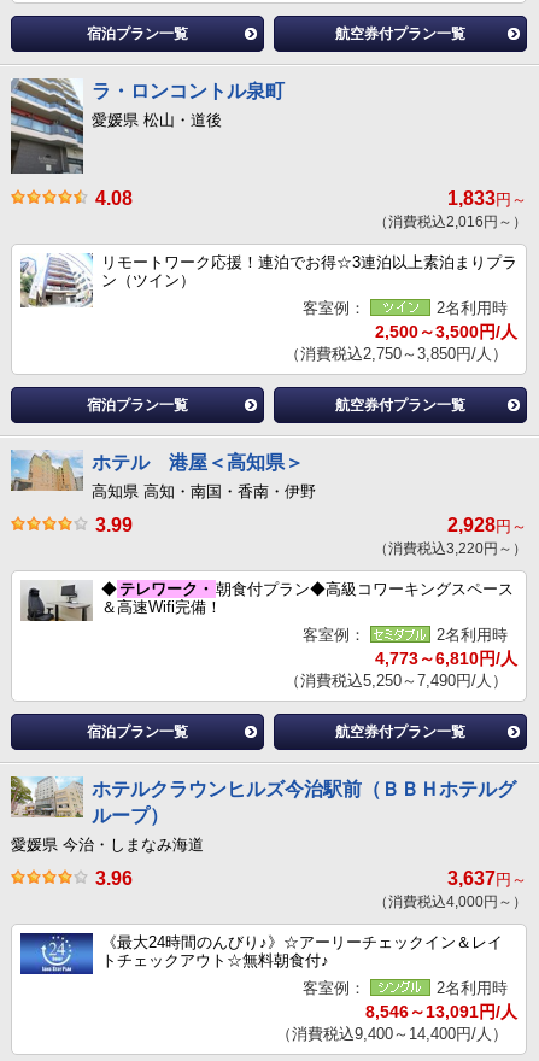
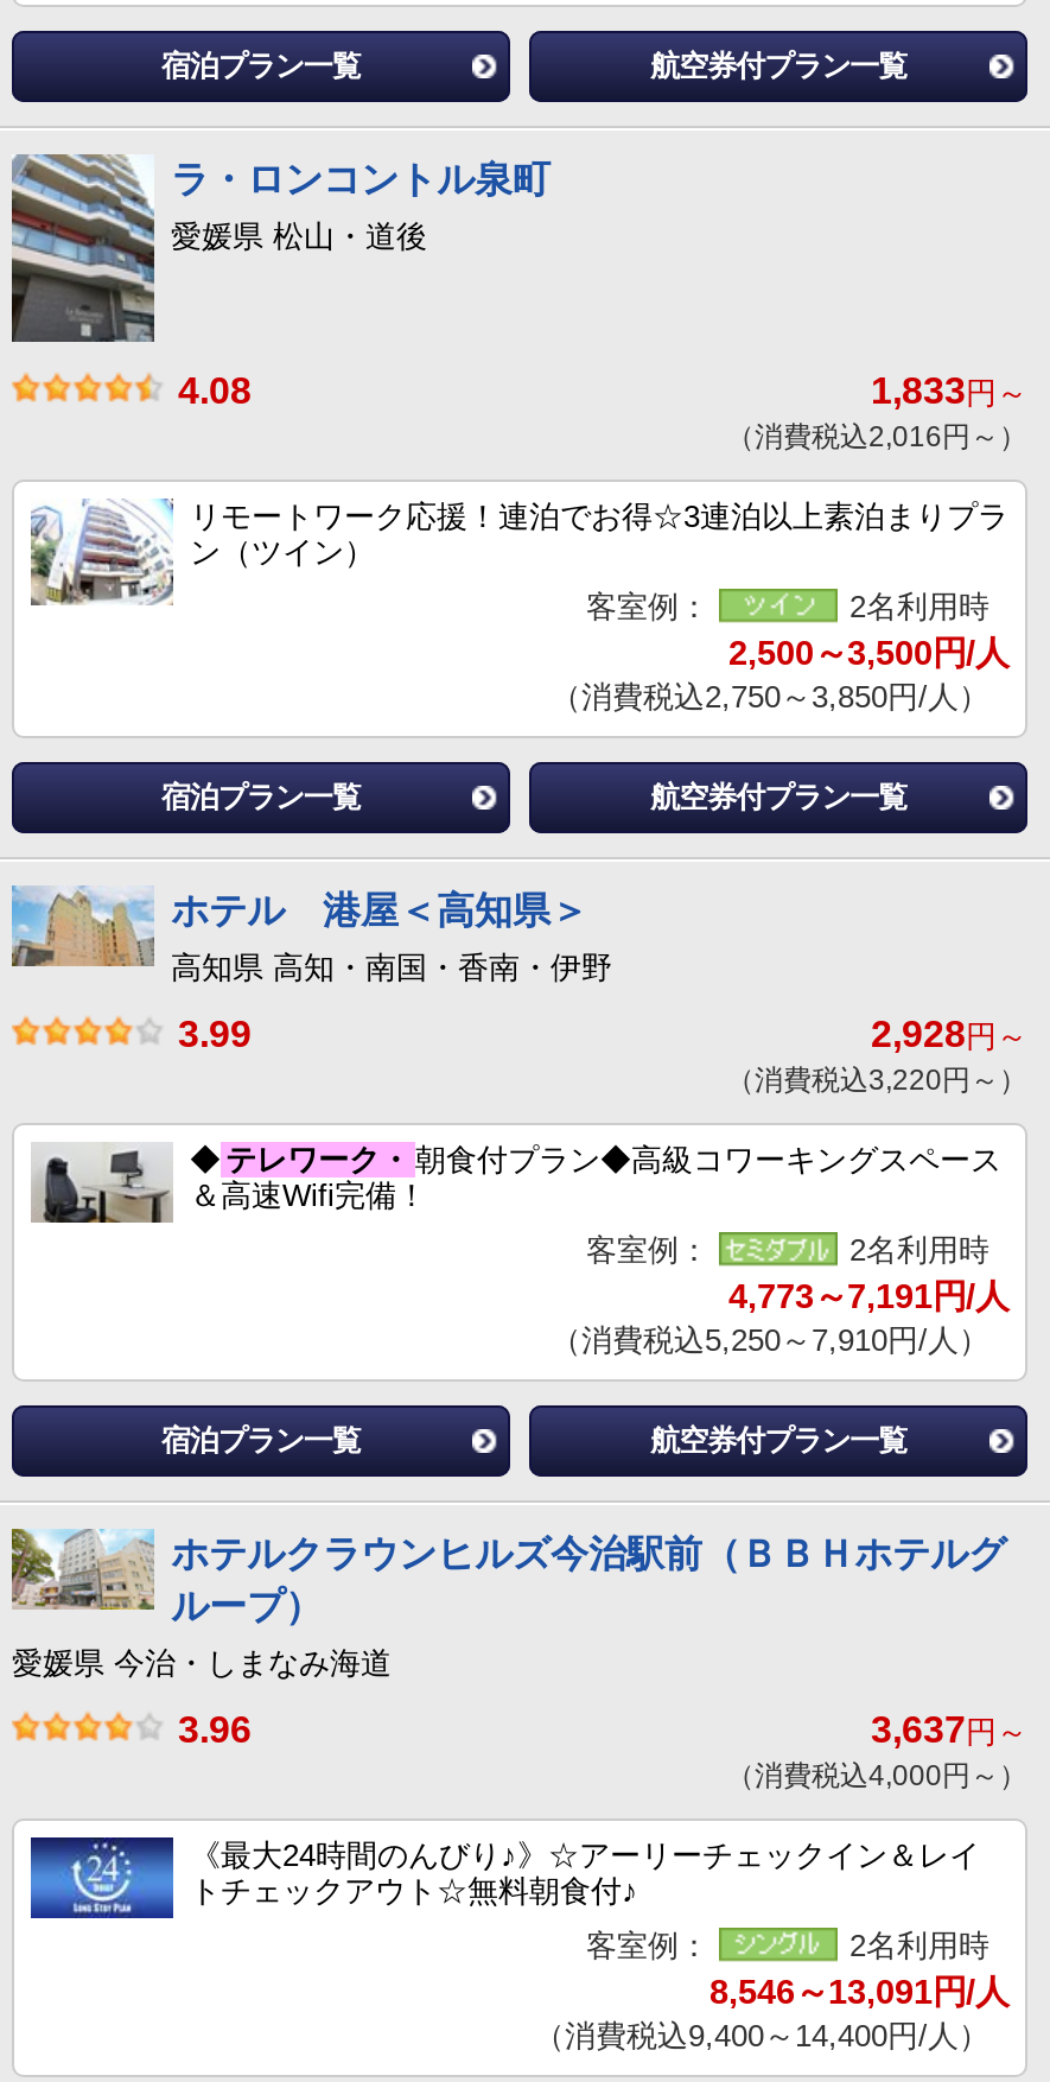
- 4,773～6,810円/人
+ 4,773～7,191円/人

- （消費税込5,250～7,490円/人）
+ （消費税込5,250～7,910円/人）
